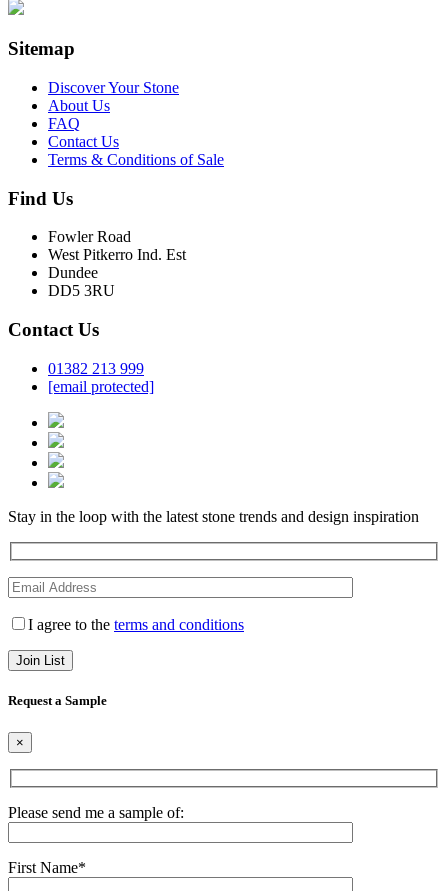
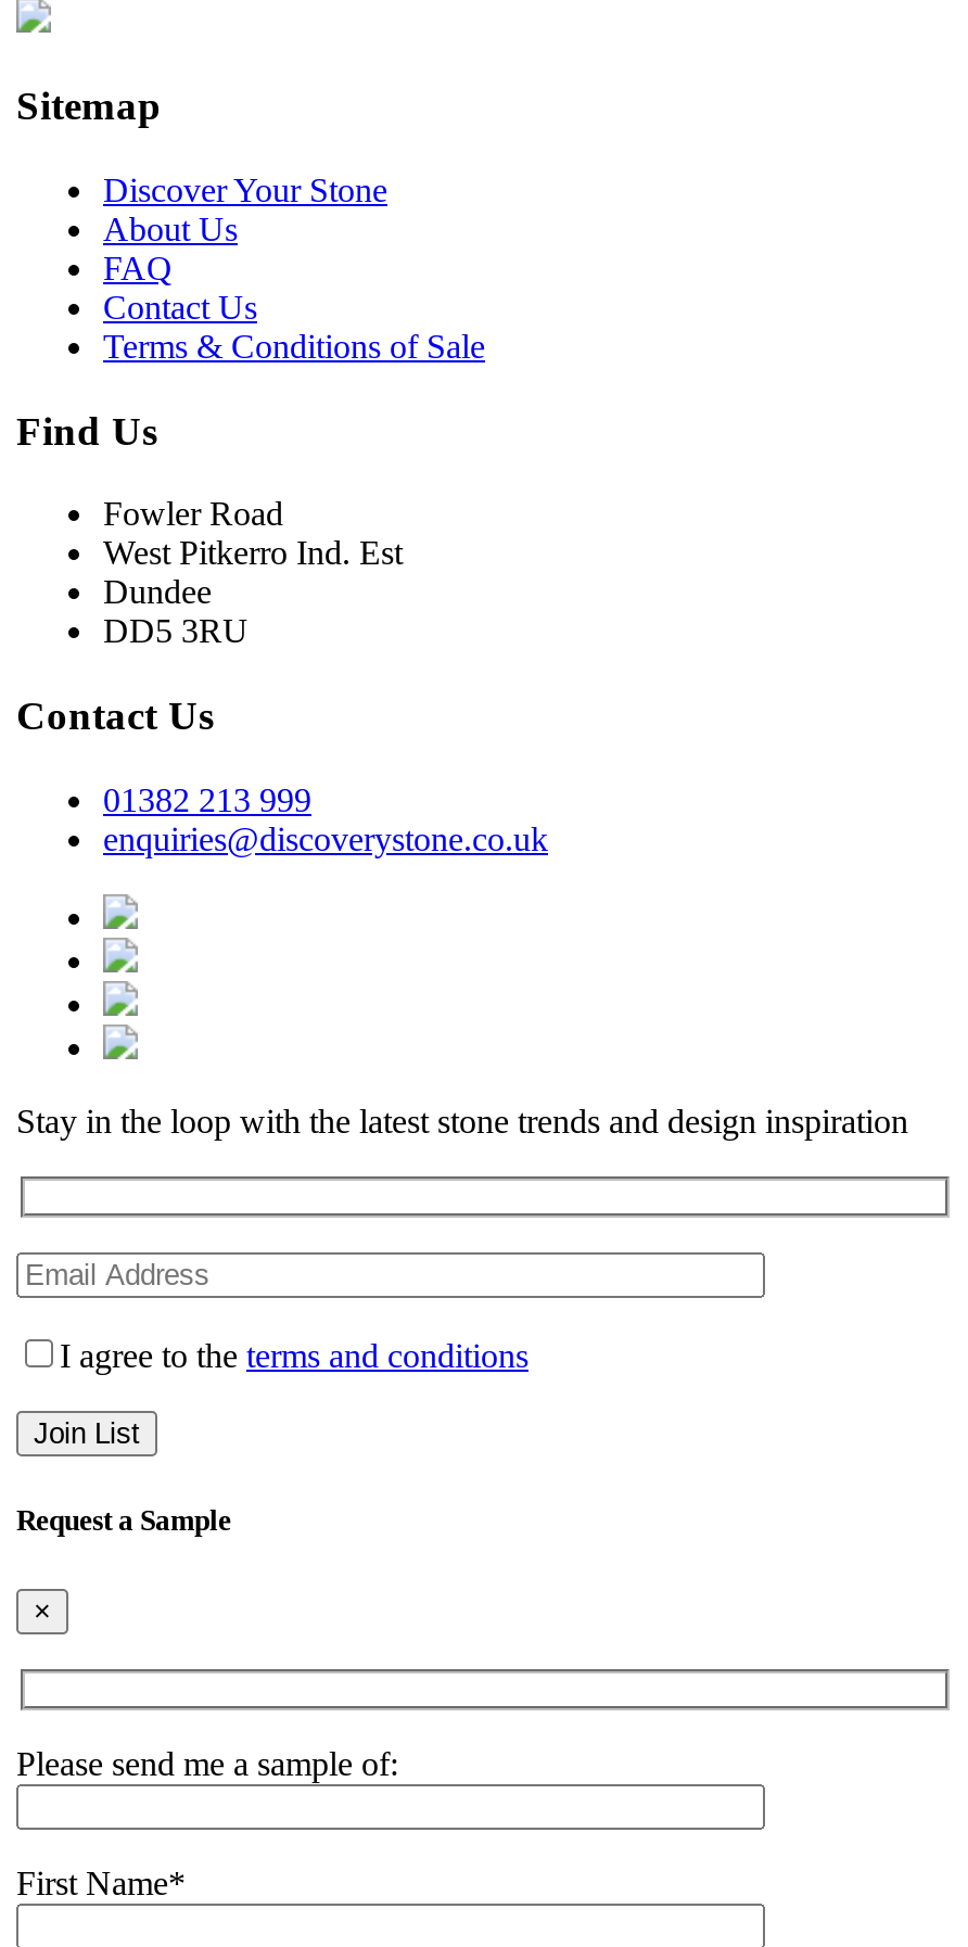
- [email protected]
+ enquiries@discoverystone.co.uk
